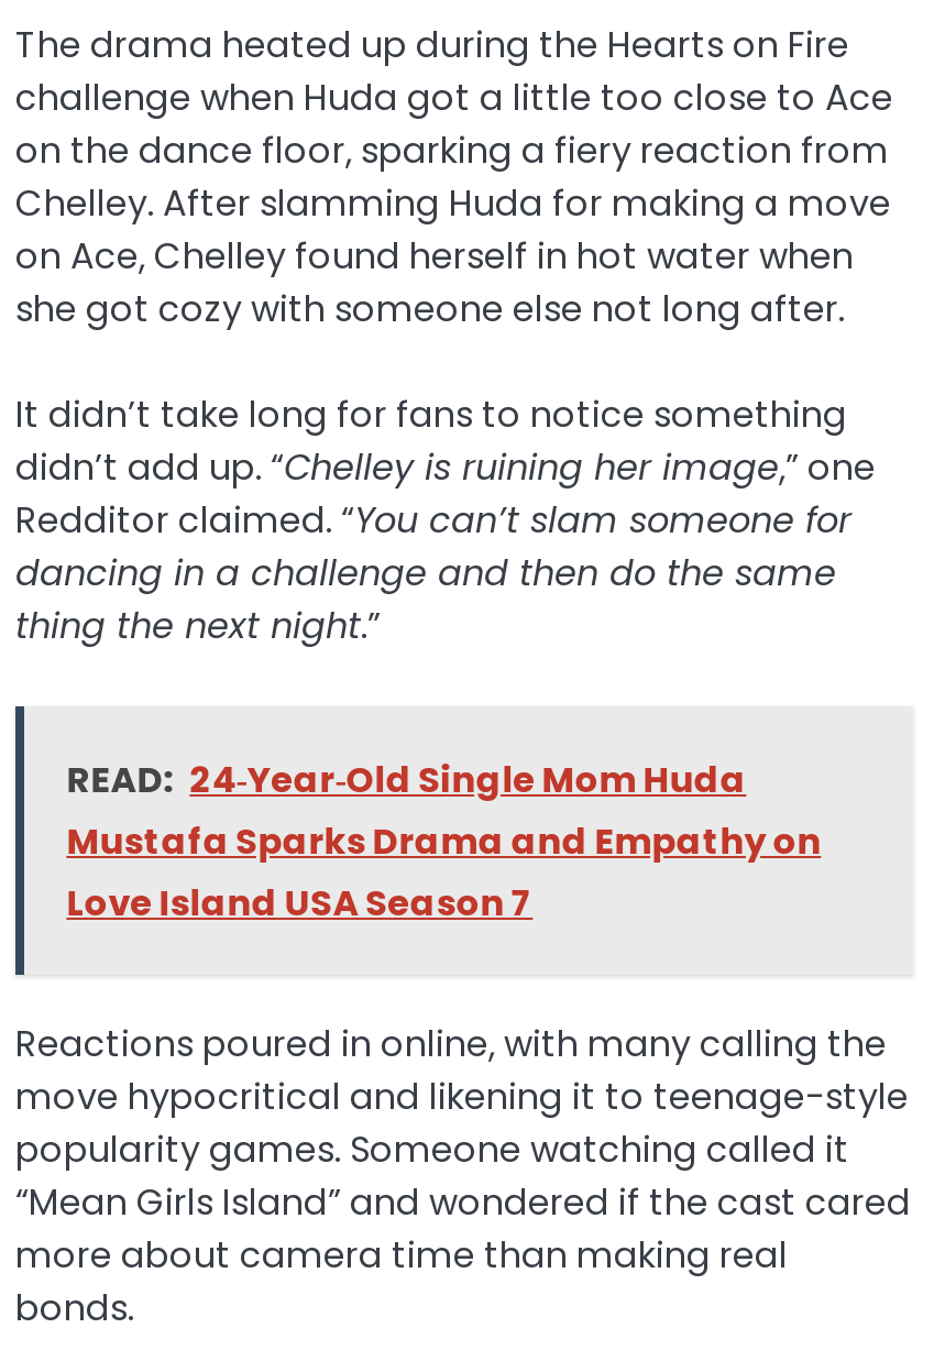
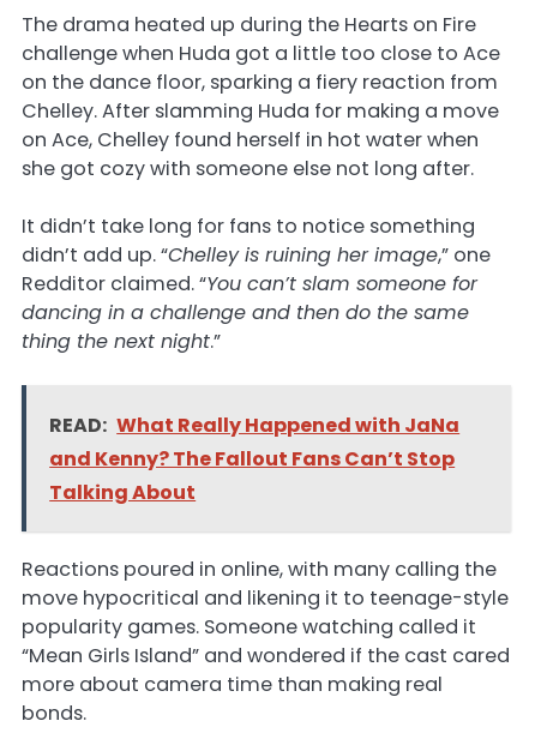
- READ: 24‑Year‑Old Single Mom Huda
- Mustafa Sparks Drama and Empathy on
- Love Island USA Season 7
+ READ: What Really Happened with JaNa
+ and Kenny? The Fallout Fans Can’t Stop
+ Talking About
